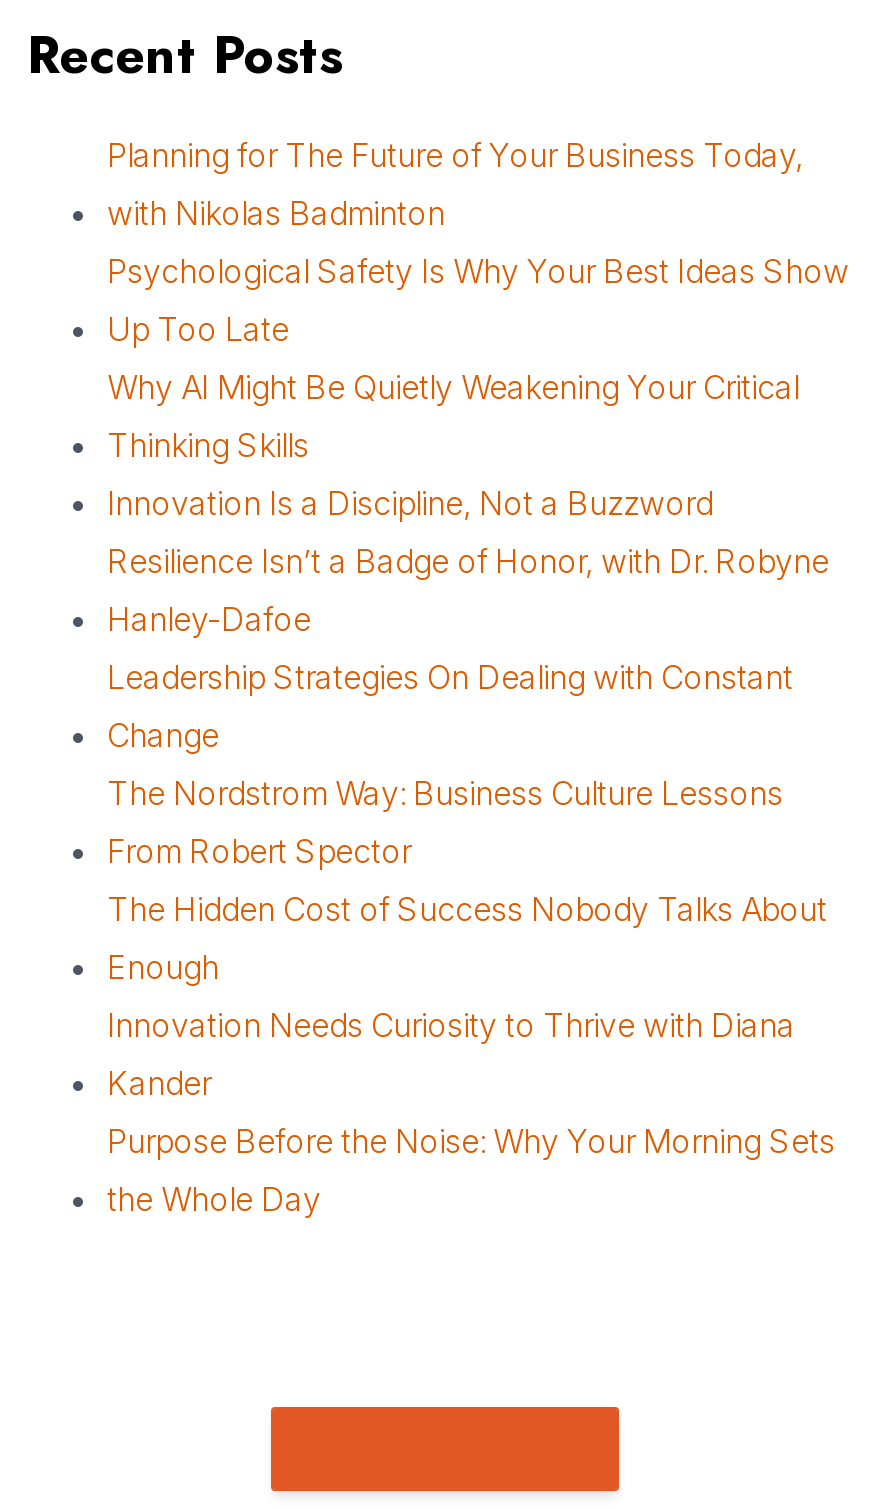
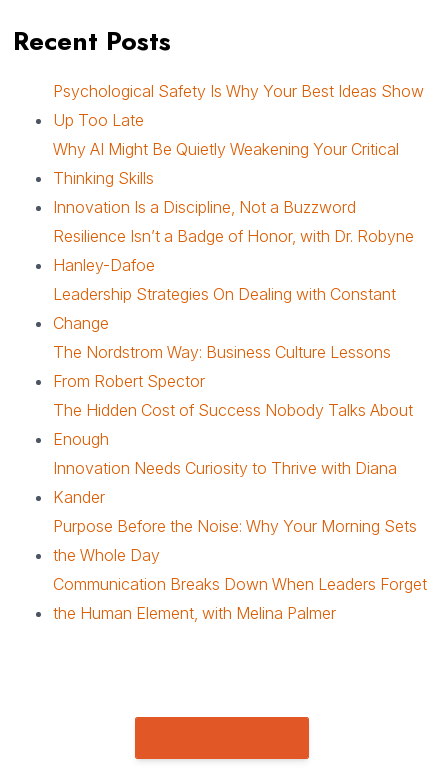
- Planning for The Future of Your Business Today,
- with Nikolas Badminton

moved up: Psychological Safety Is Why Your Best Ideas Show | Up Too Late | Why AI Might Be Quietly Weakening Your Critical | ... | Purpose Before the Noise: Why Your Morning Sets | the Whole Day

+ Communication Breaks Down When Leaders Forget
+ the Human Element, with Melina Palmer
